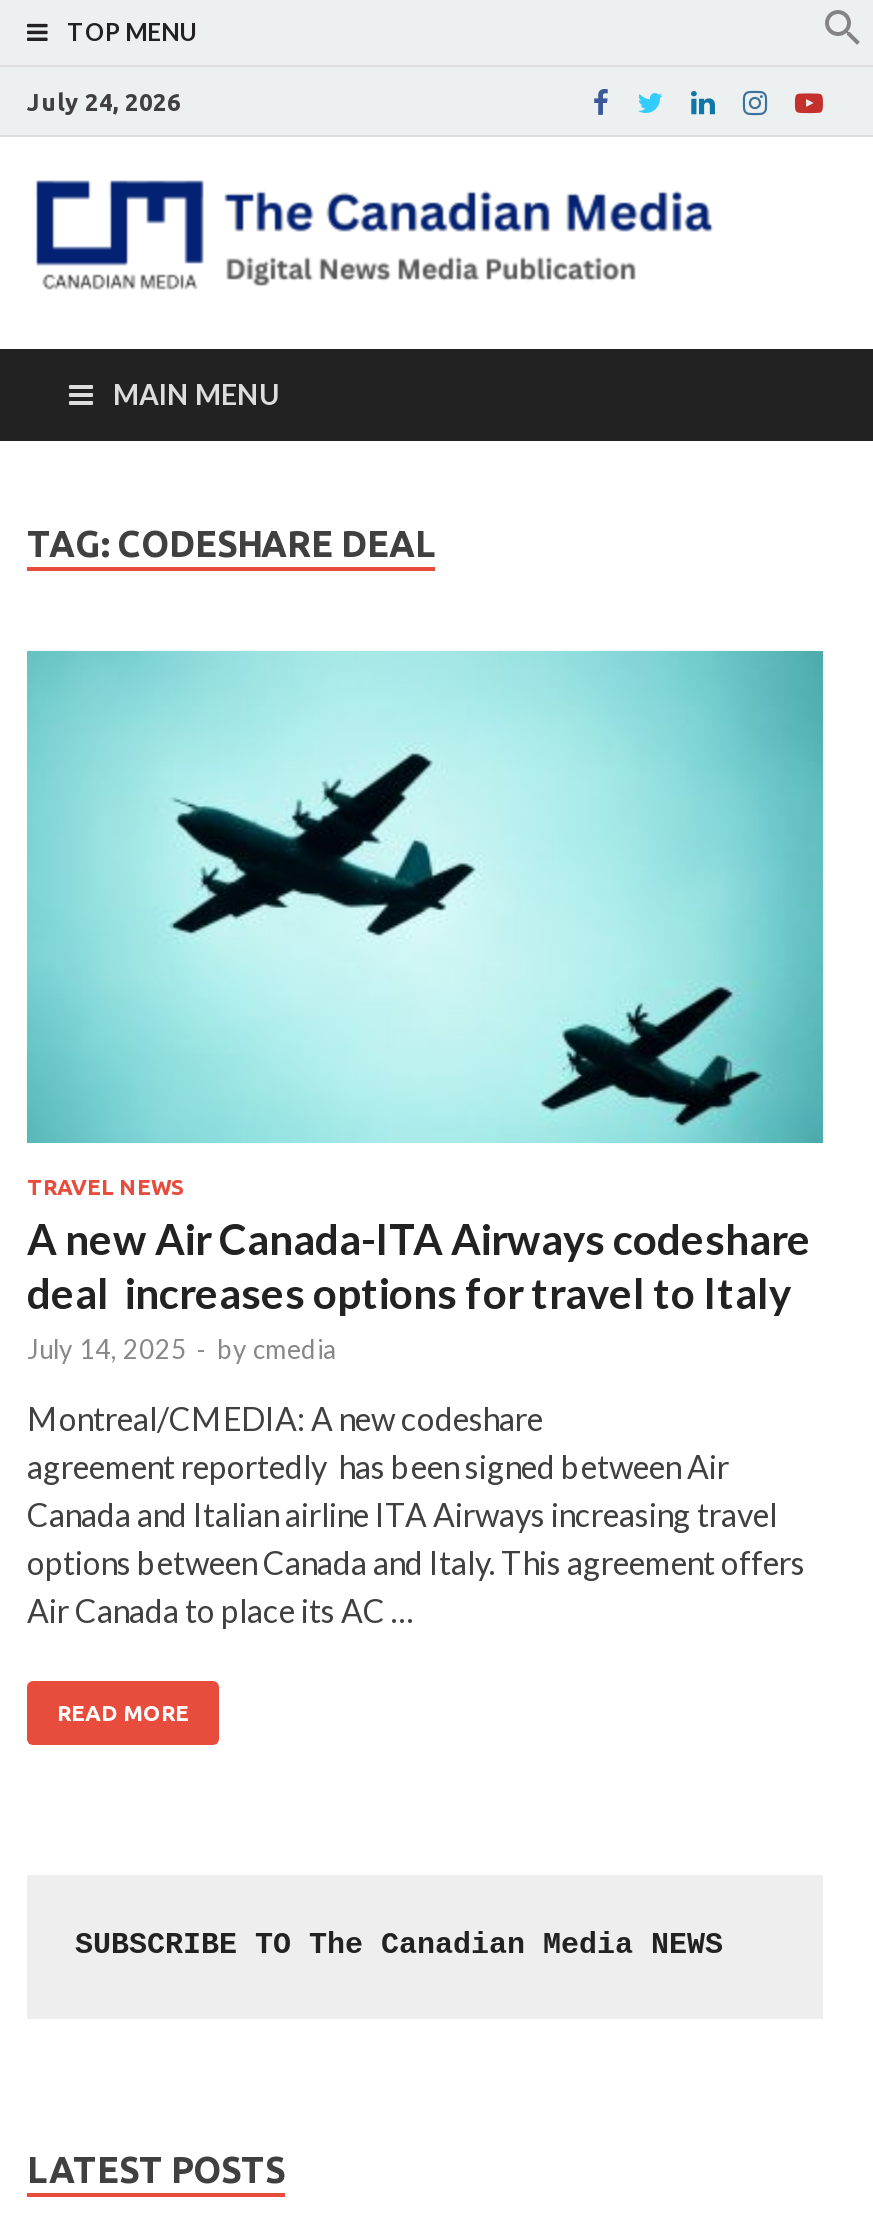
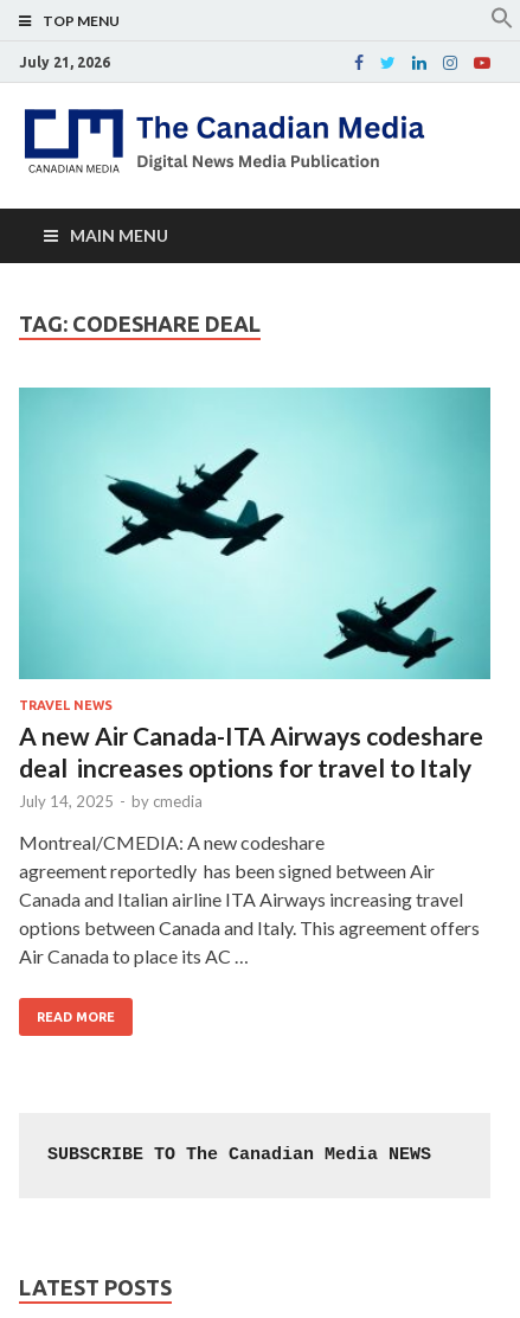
- July 24, 2026
+ July 21, 2026
